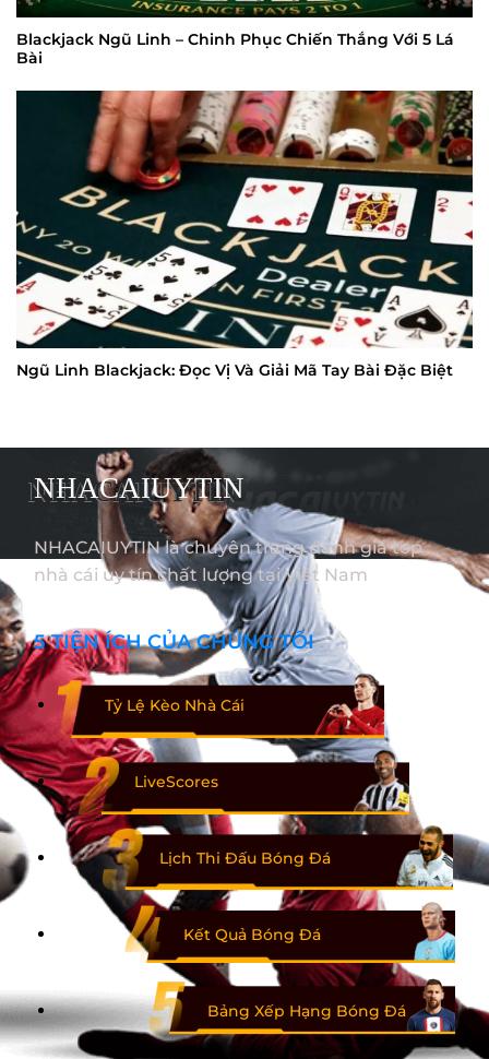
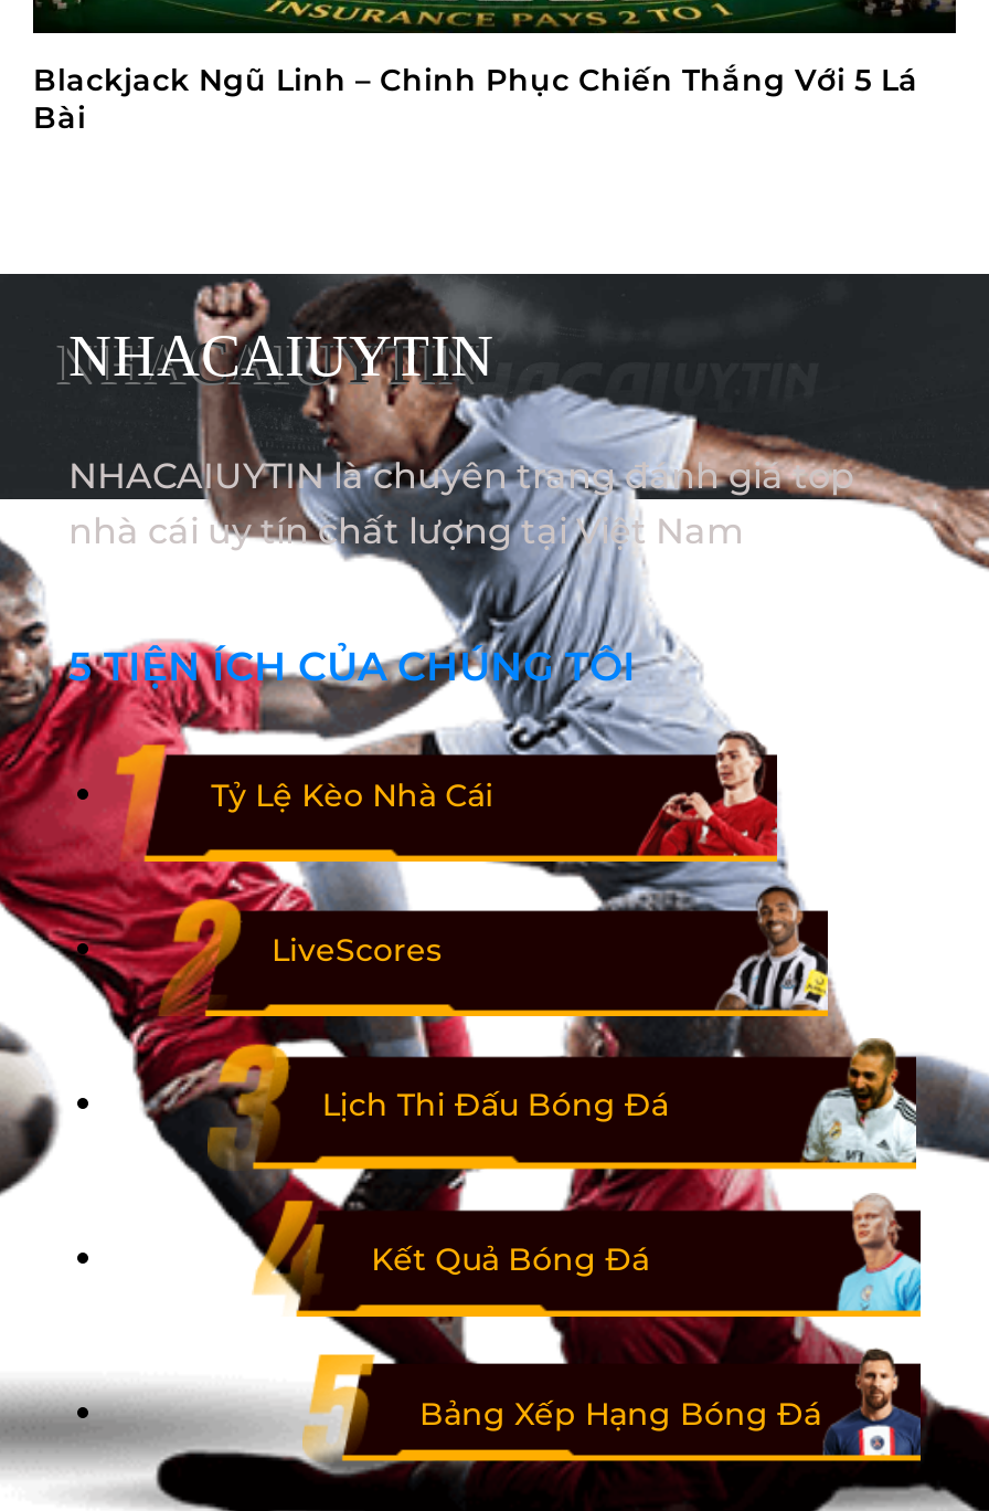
- [image]
- Ngũ Linh Blackjack: Đọc Vị Và Giải Mã Tay Bài Đặc Biệt
